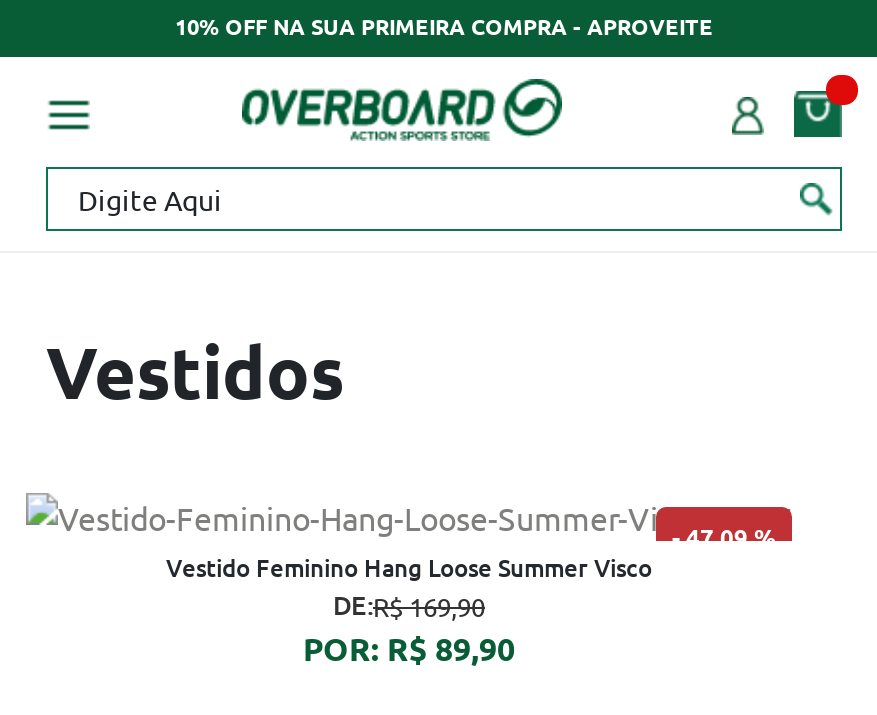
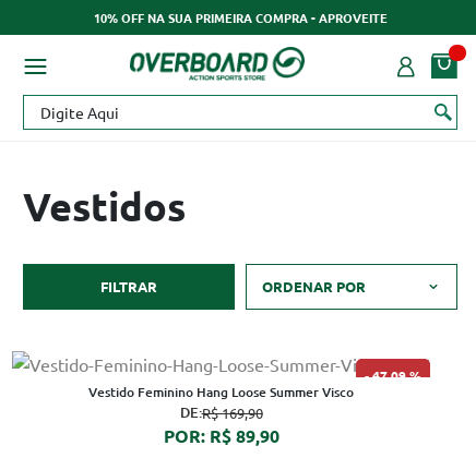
+ FILTRAR
+ ORDENAR POR
